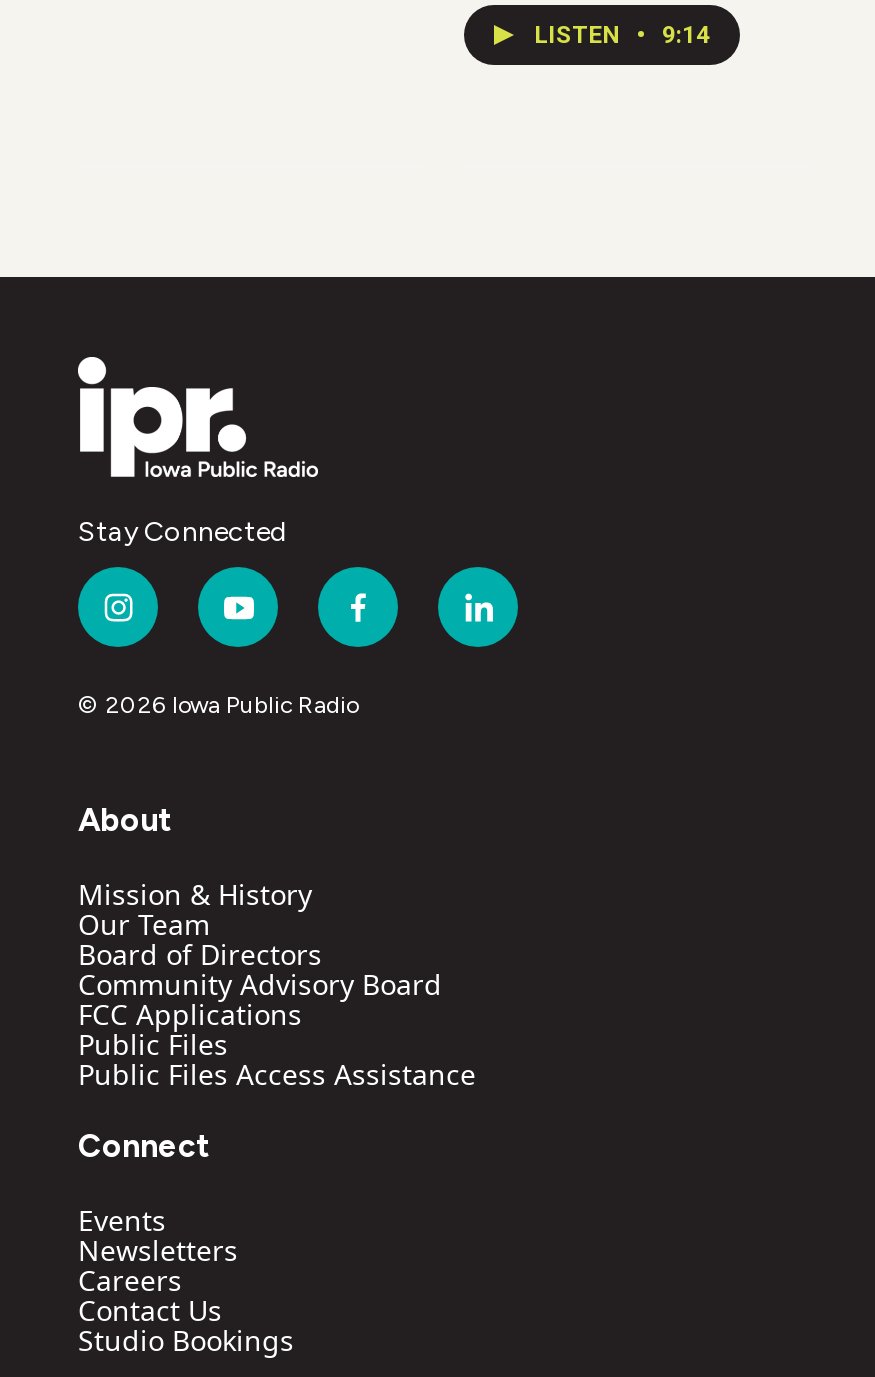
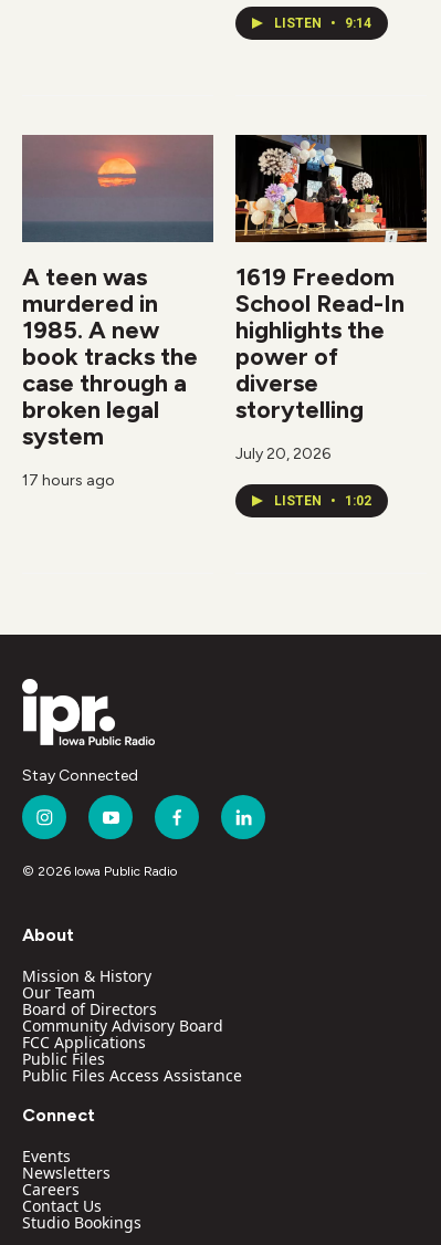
+ [image]
+ A teen was
+ murdered in
+ 1985. A new
+ book tracks the
+ case through a
+ broken legal
+ system
+ 17 hours ago

+ [image]
+ 1619 Freedom
+ School Read-In
+ highlights the
+ power of
+ diverse
+ storytelling
+ July 20, 2026
+ LISTEN • 1:02
